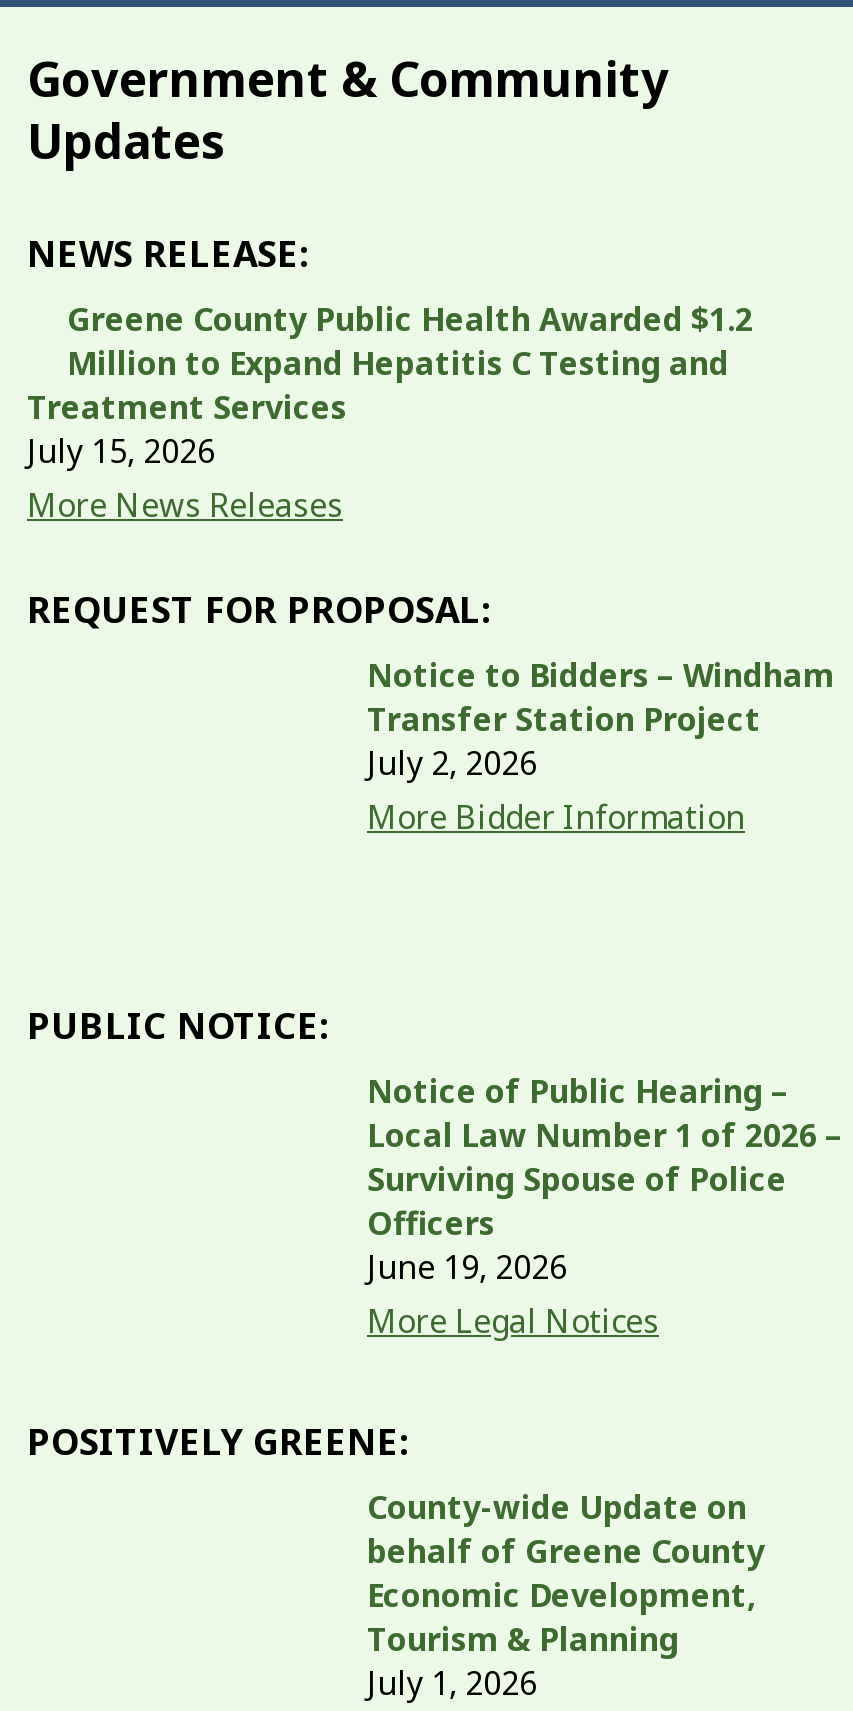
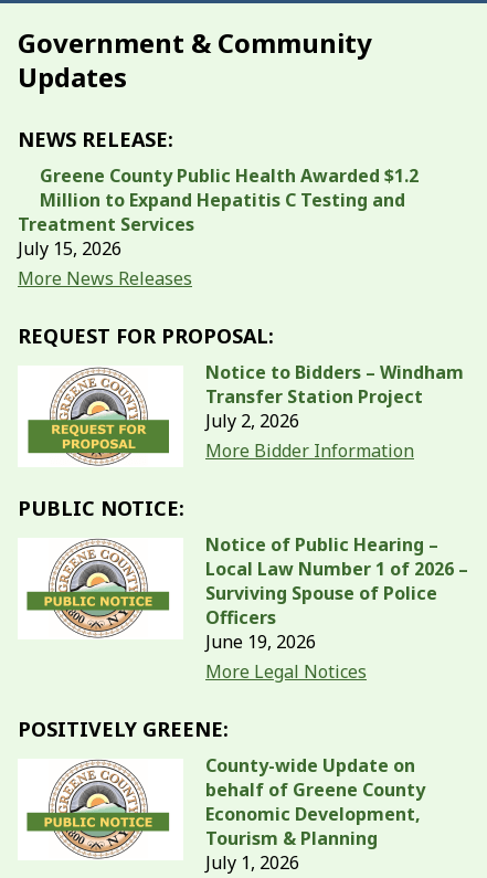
+ [image]

+ [image]

+ [image]
